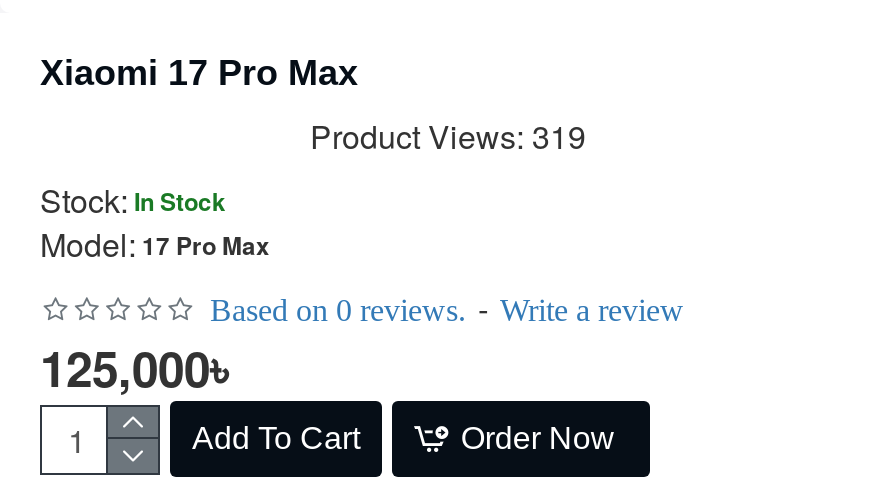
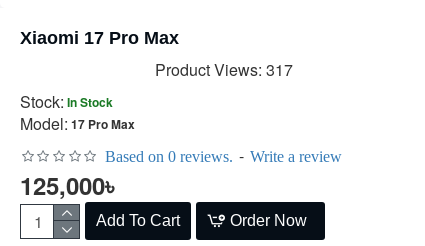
- Product Views: 319
+ Product Views: 317
